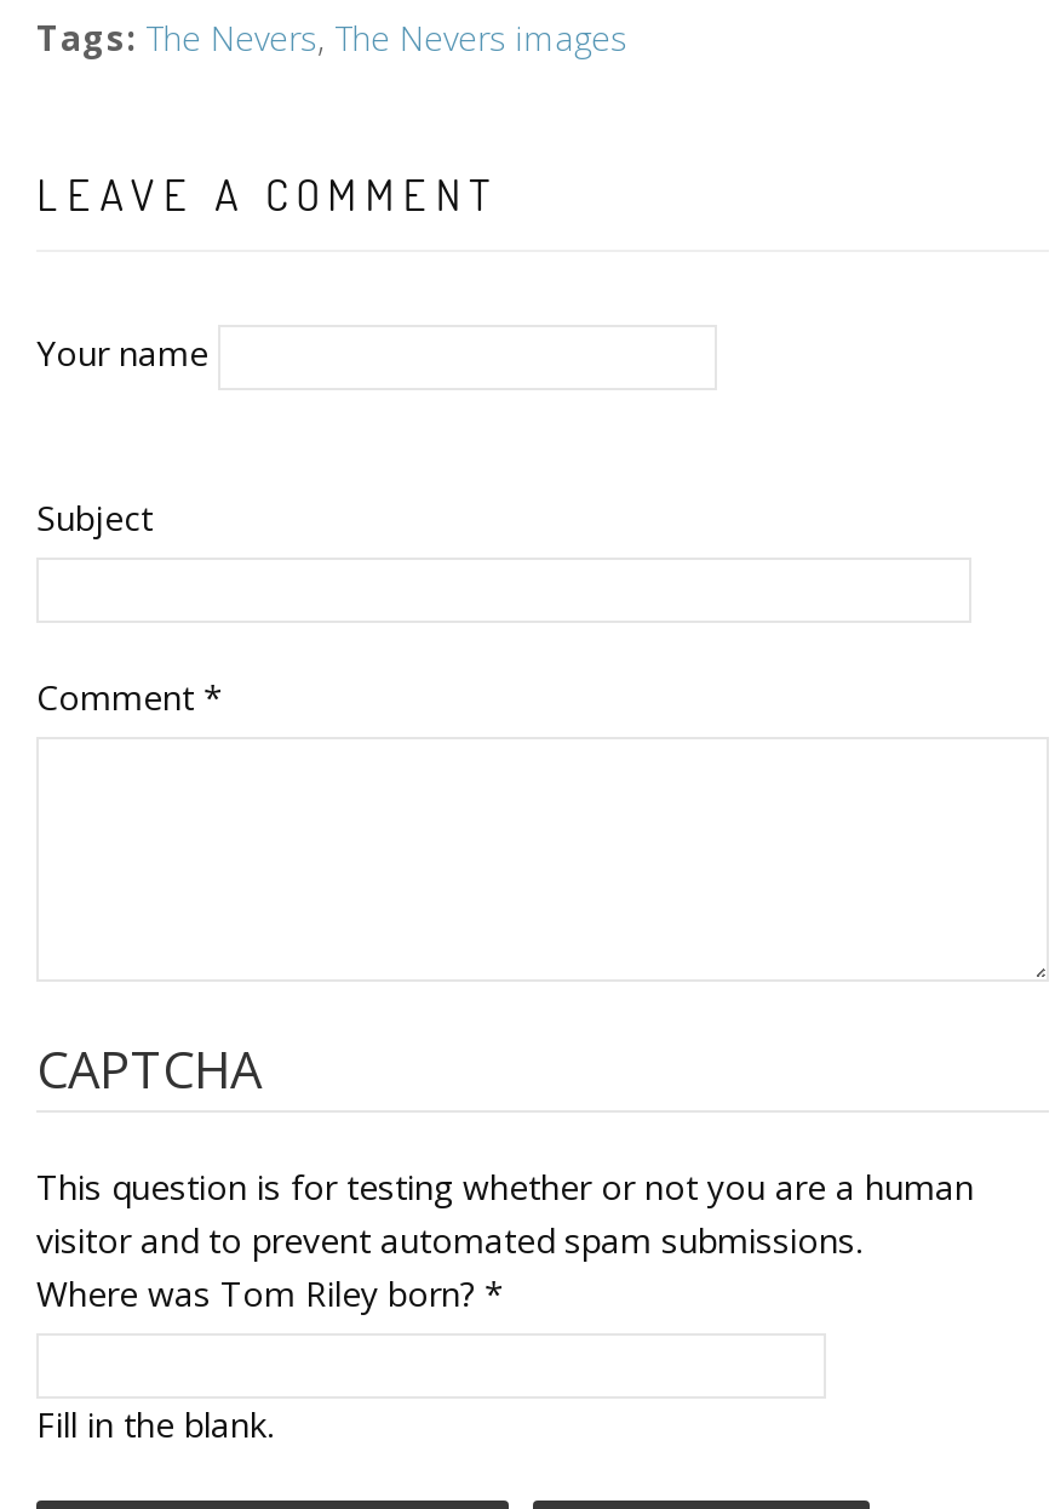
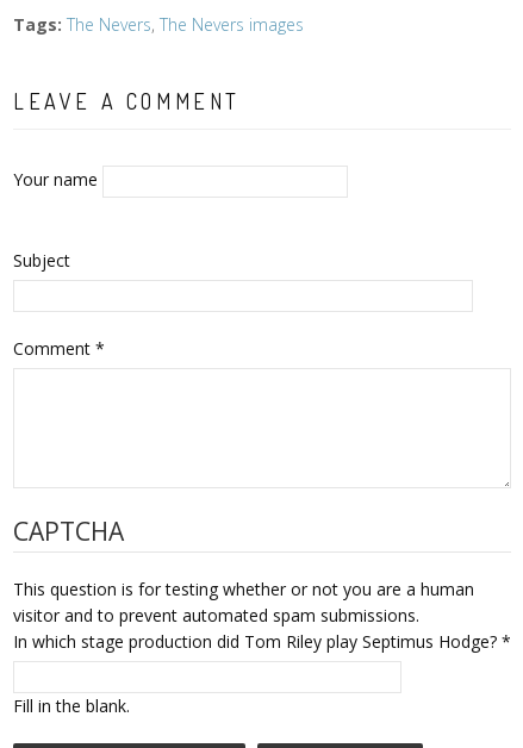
- Where was Tom Riley born? *
+ In which stage production did Tom Riley play Septimus Hodge? *
